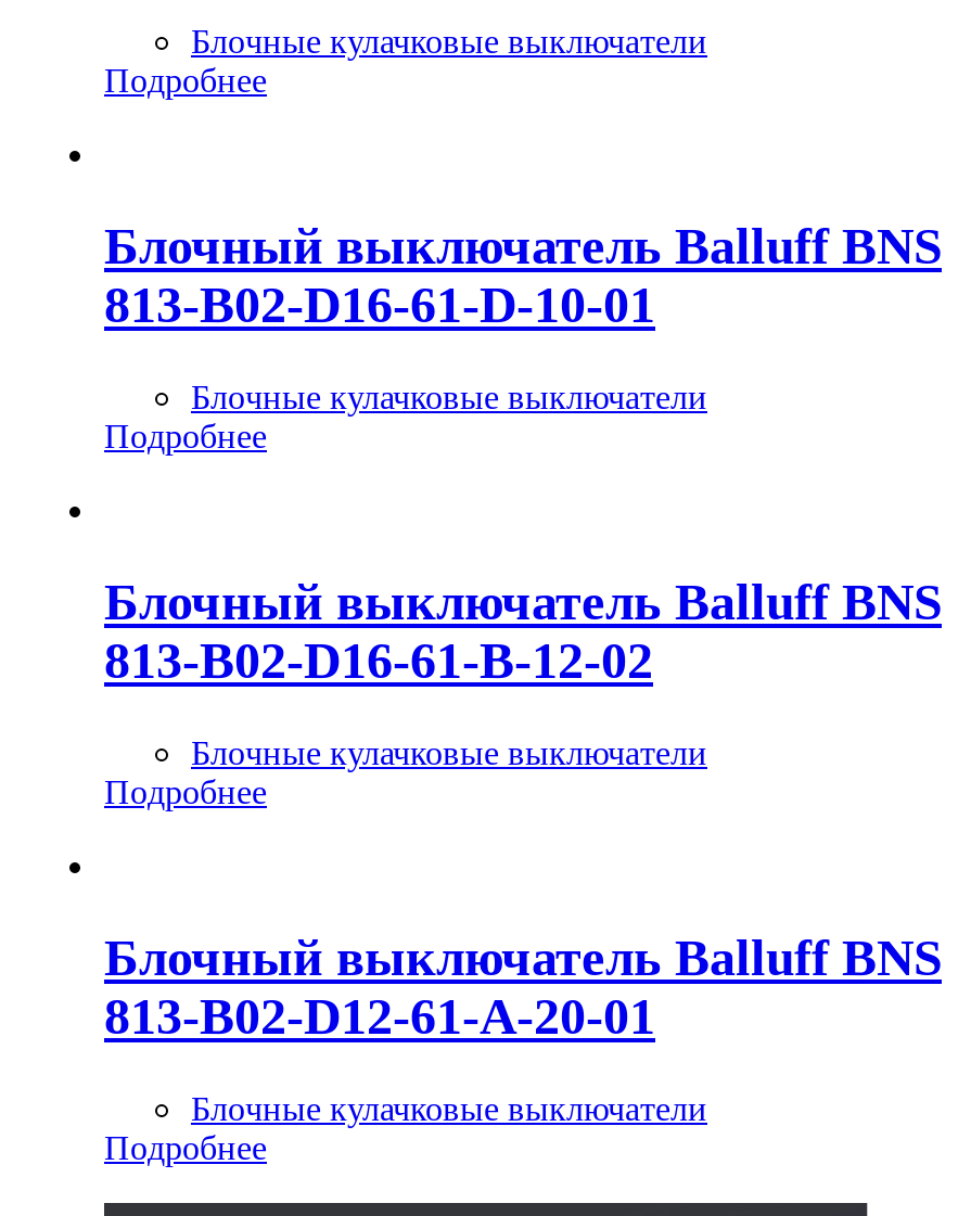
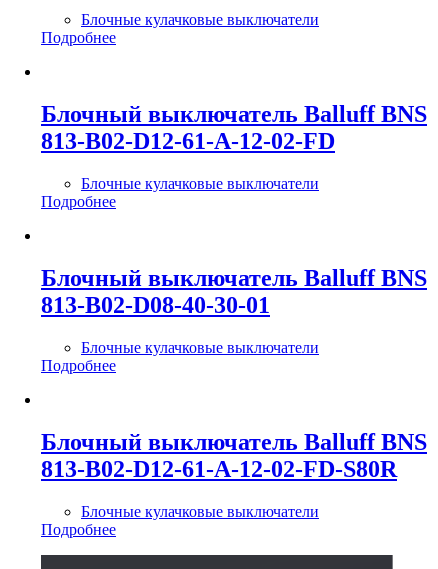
- 813-B02-D16-61-D-10-01
+ 813-B02-D12-61-A-12-02-FD

- 813-B02-D16-61-B-12-02
+ 813-B02-D08-40-30-01

- 813-B02-D12-61-A-20-01
+ 813-B02-D12-61-A-12-02-FD-S80R
